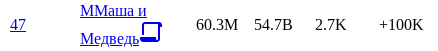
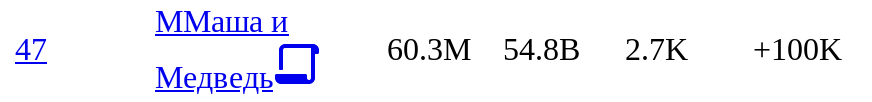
- 60.3M 54.7B 2.7K +100K
+ 60.3M 54.8B 2.7K +100K
